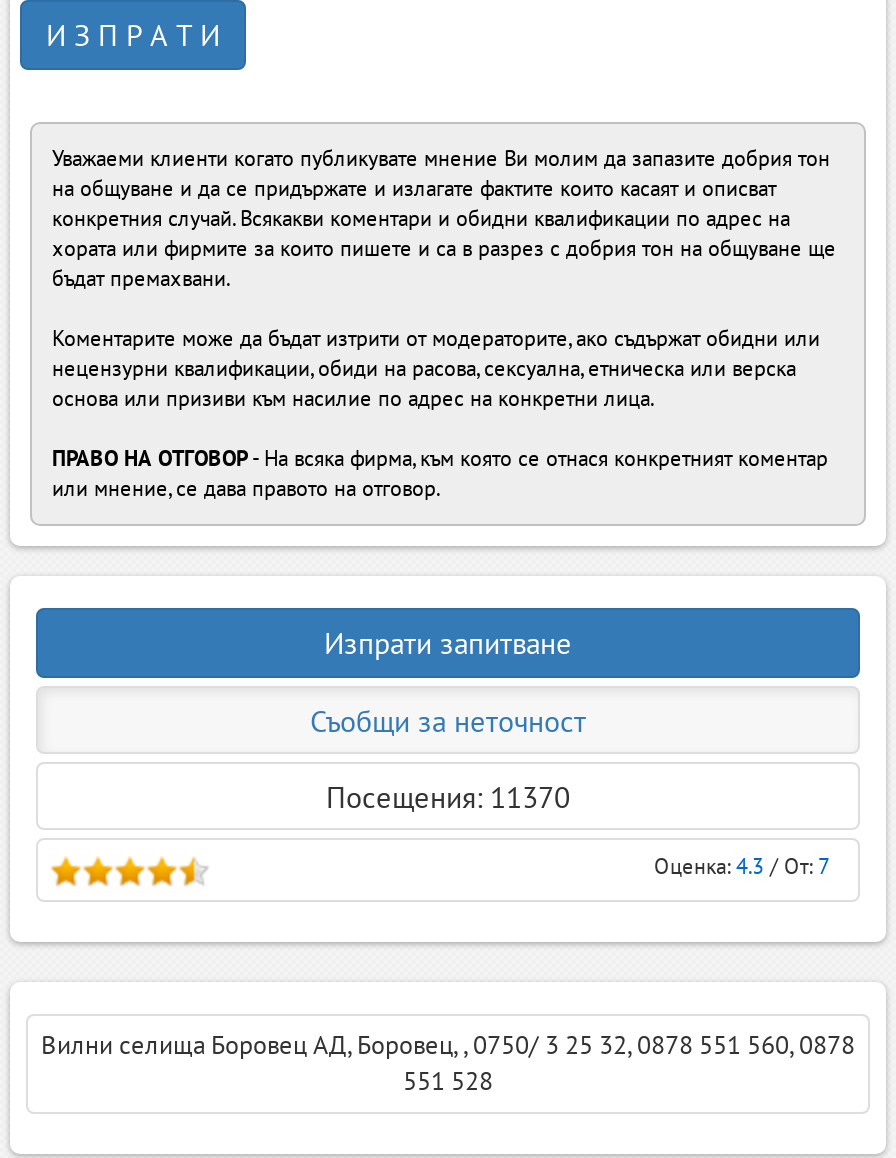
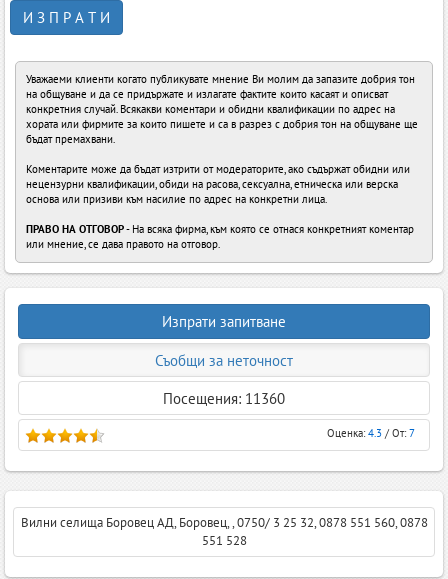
- Посещения: 11370
+ Посещения: 11360
